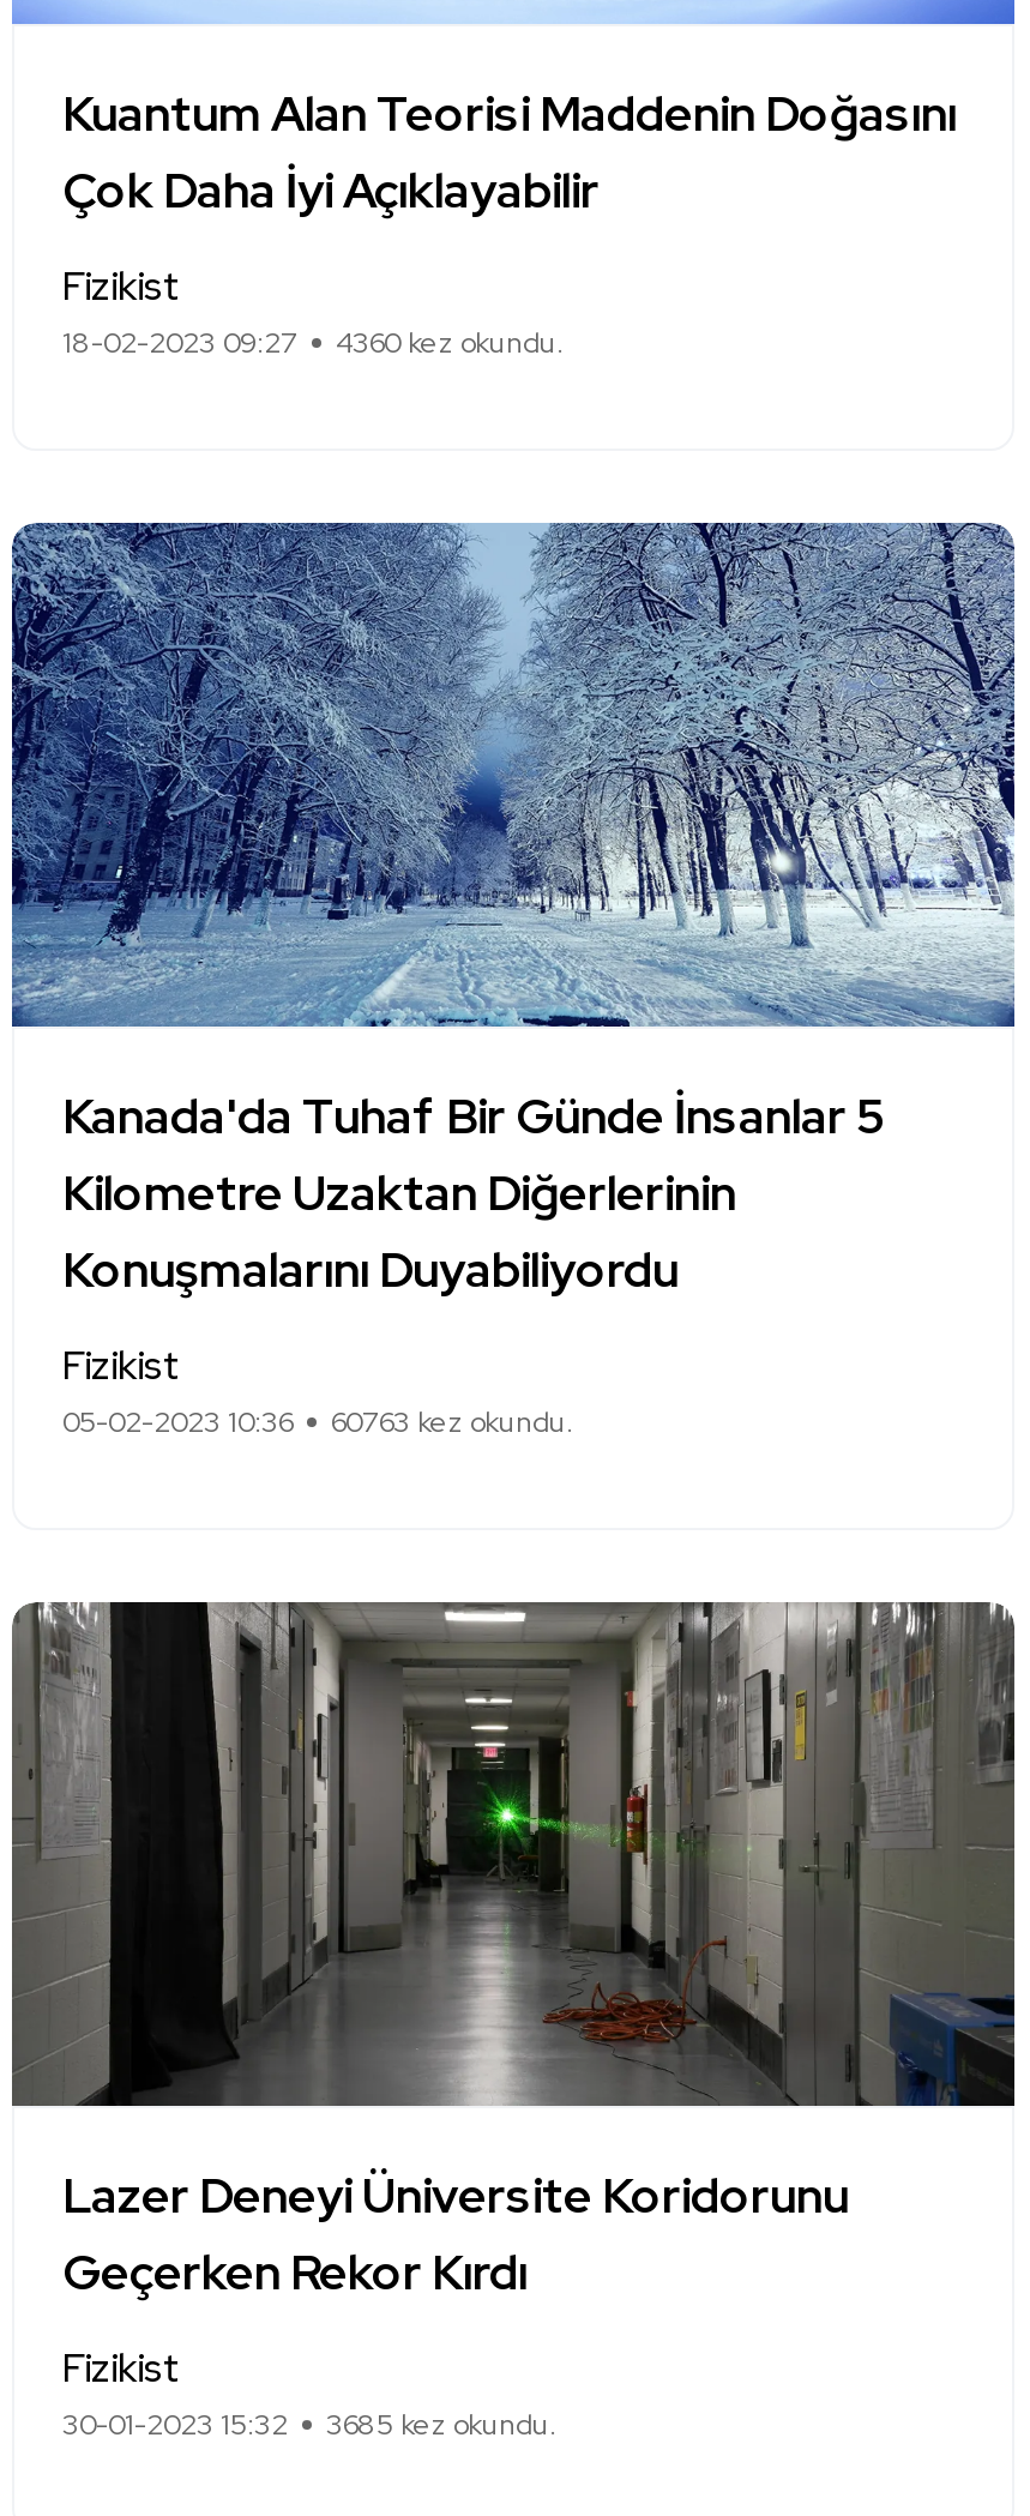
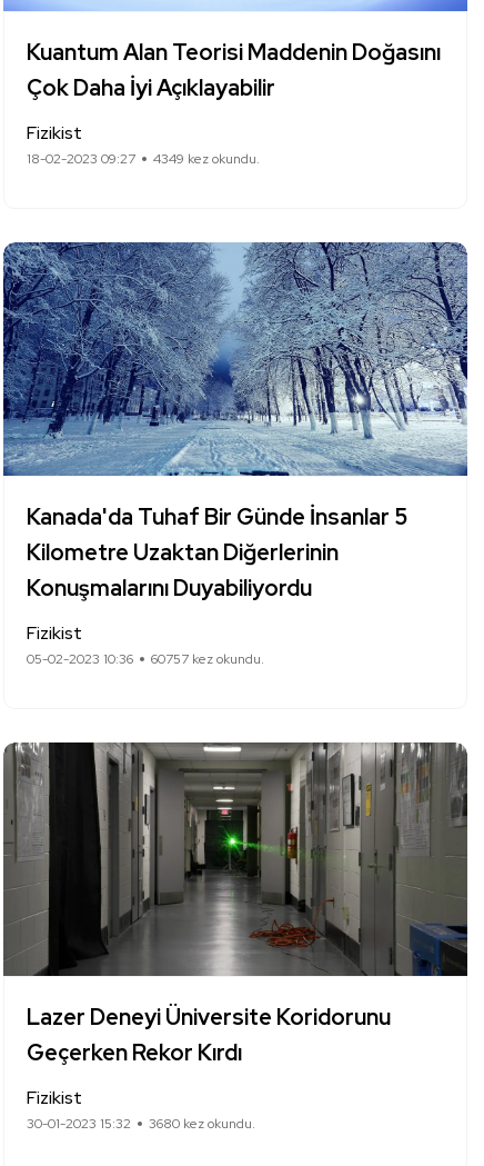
- 18-02-2023 09:27 4360 kez okundu.
+ 18-02-2023 09:27 4349 kez okundu.

- 05-02-2023 10:36 60763 kez okundu.
+ 05-02-2023 10:36 60757 kez okundu.

- 30-01-2023 15:32 3685 kez okundu.
+ 30-01-2023 15:32 3680 kez okundu.
